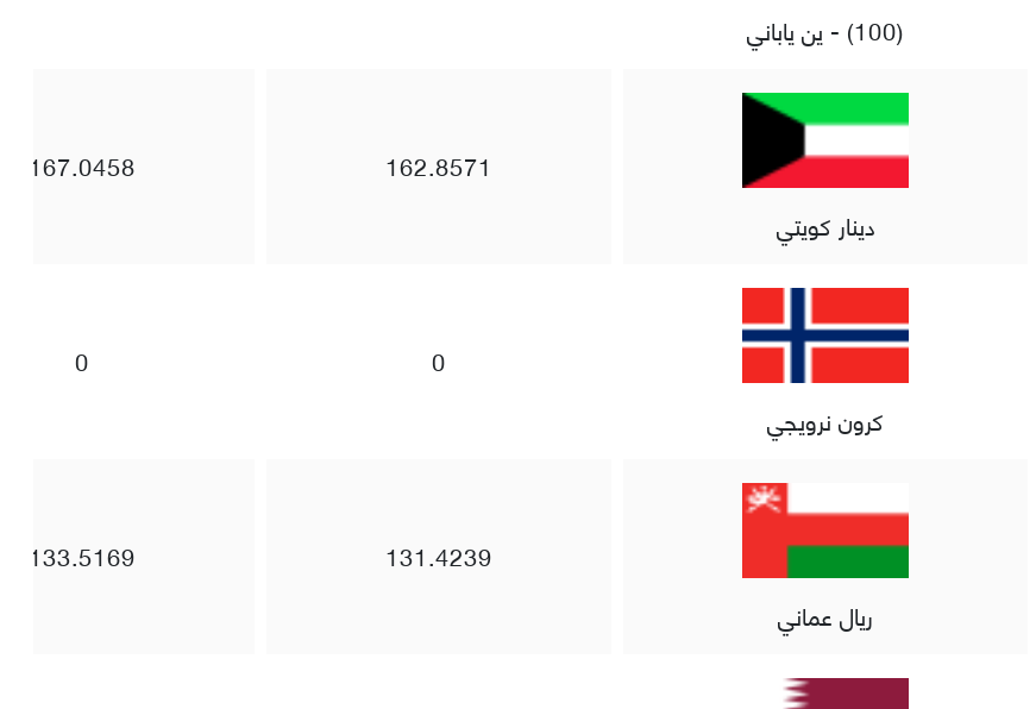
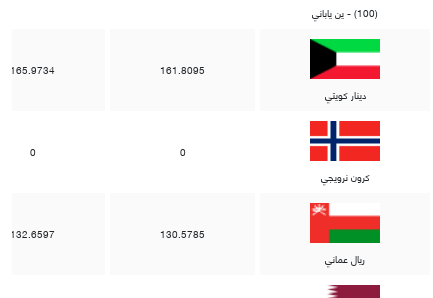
- 167.0458
+ 165.9734

- 162.8571
+ 161.8095

- 133.5169
+ 132.6597

- 131.4239
+ 130.5785
